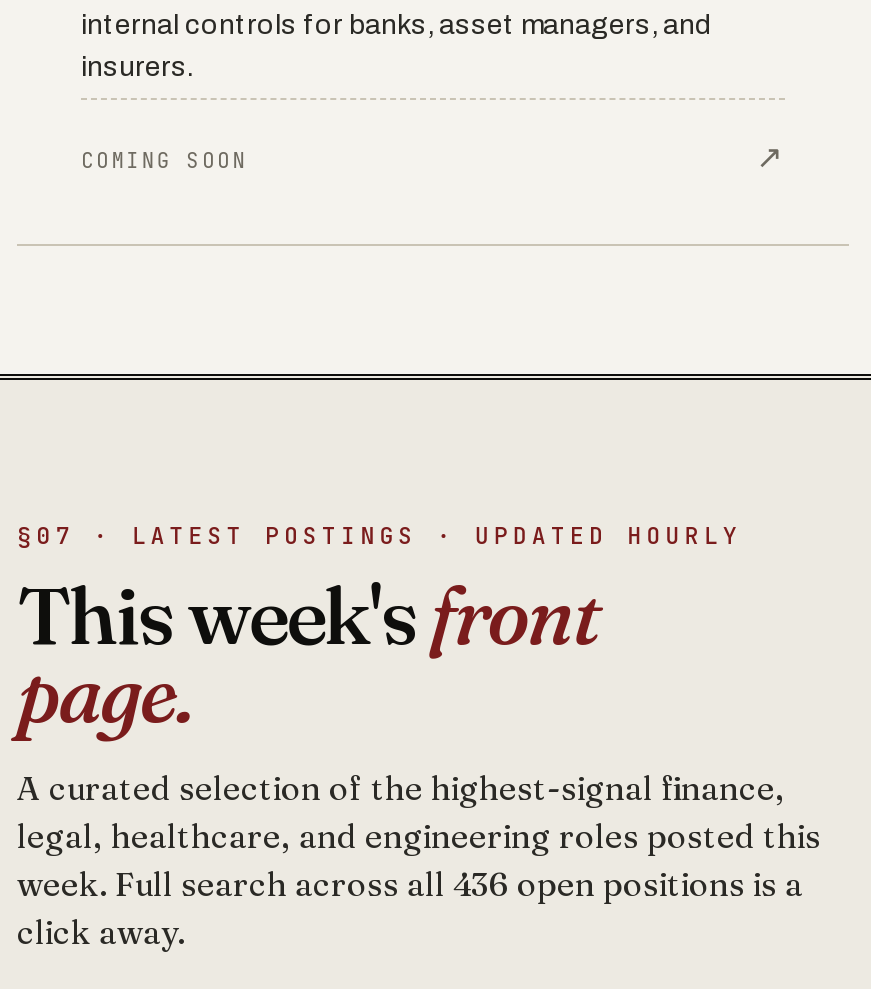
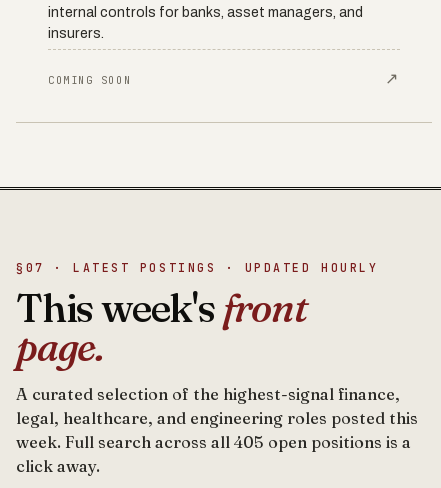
- week. Full search across all 436 open positions is a
+ week. Full search across all 405 open positions is a
